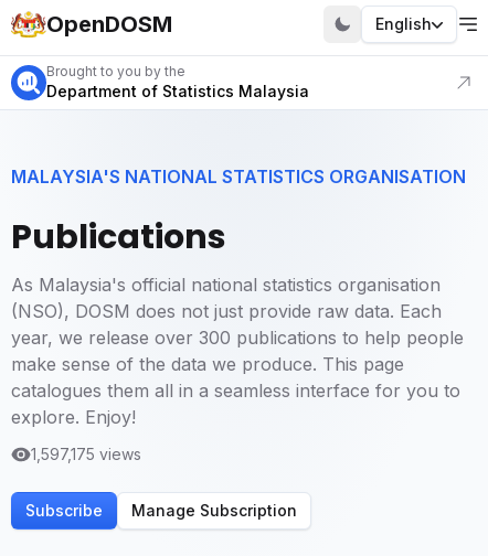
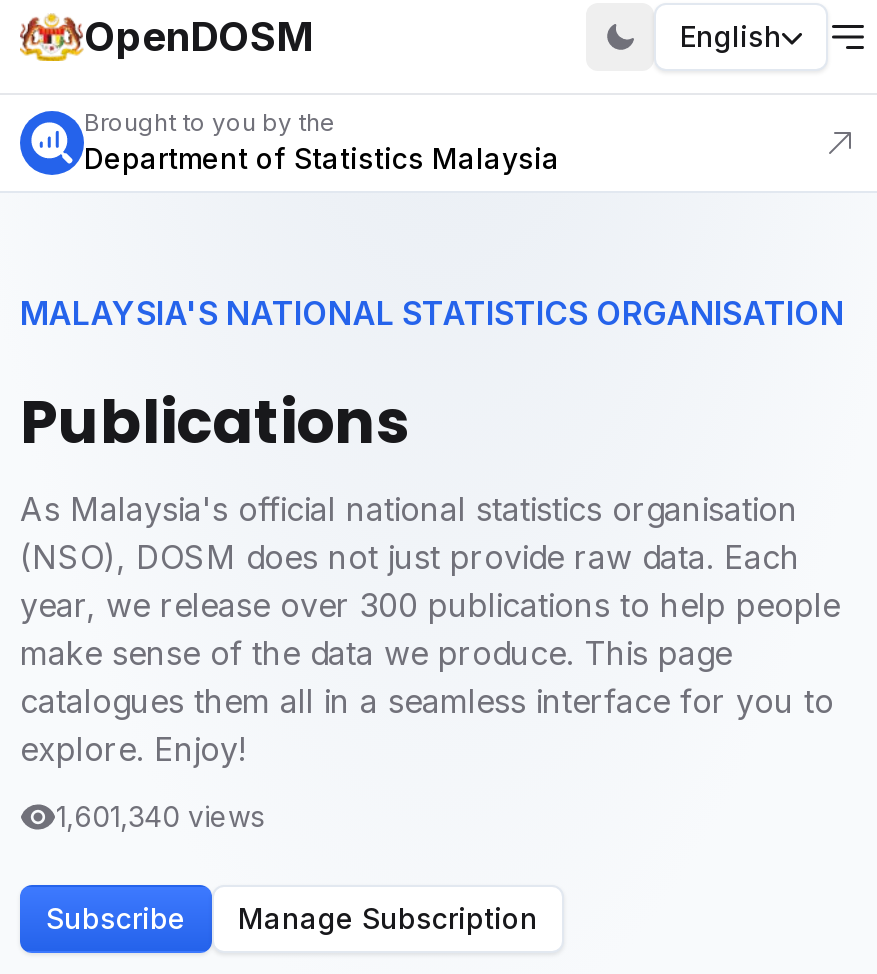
- 1,597,175 views
+ 1,601,340 views
